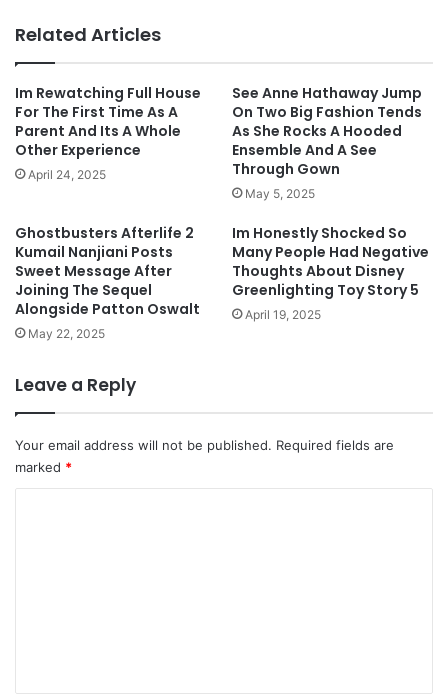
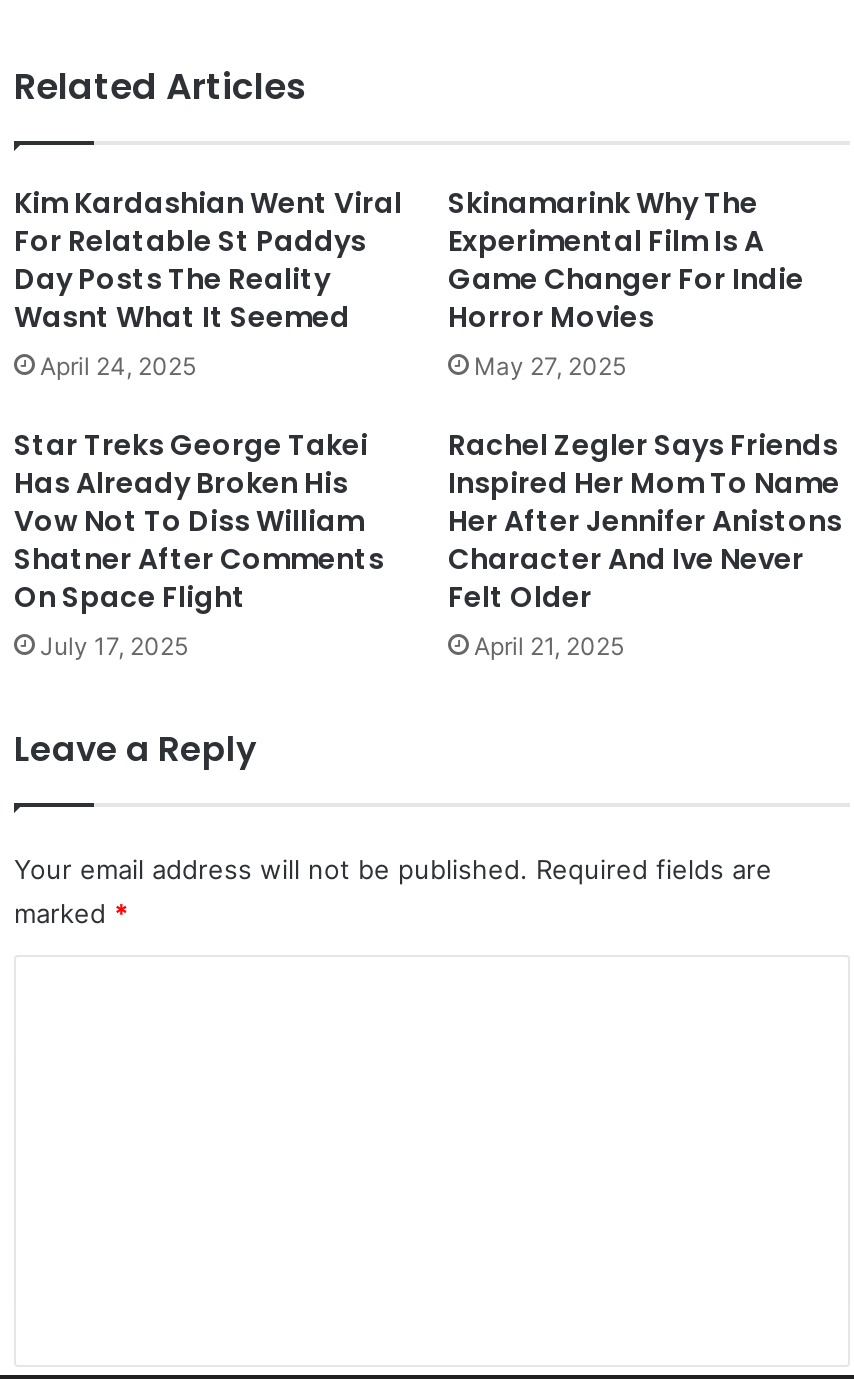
- Im Rewatching Full House
- For The First Time As A
- Parent And Its A Whole
- Other Experience
+ Kim Kardashian Went Viral
+ For Relatable St Paddys
+ Day Posts The Reality
+ Wasnt What It Seemed

- See Anne Hathaway Jump
- On Two Big Fashion Tends
- As She Rocks A Hooded
- Ensemble And A See
- Through Gown
- May 5, 2025
+ Skinamarink Why The
+ Experimental Film Is A
+ Game Changer For Indie
+ Horror Movies
+ May 27, 2025

- Ghostbusters Afterlife 2
- Kumail Nanjiani Posts
- Sweet Message After
- Joining The Sequel
- Alongside Patton Oswalt
- May 22, 2025
+ Star Treks George Takei
+ Has Already Broken His
+ Vow Not To Diss William
+ Shatner After Comments
+ On Space Flight
+ July 17, 2025

- Im Honestly Shocked So
- Many People Had Negative
- Thoughts About Disney
- Greenlighting Toy Story 5
- April 19, 2025
+ Rachel Zegler Says Friends
+ Inspired Her Mom To Name
+ Her After Jennifer Anistons
+ Character And Ive Never
+ Felt Older
+ April 21, 2025
